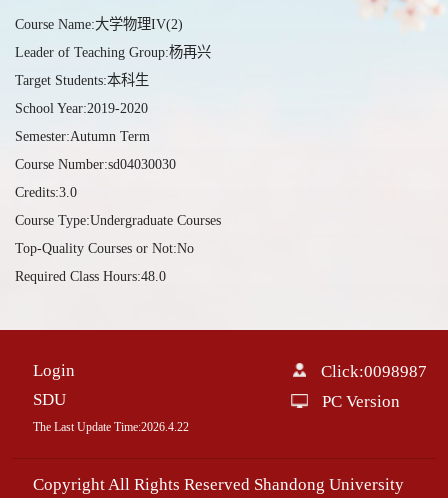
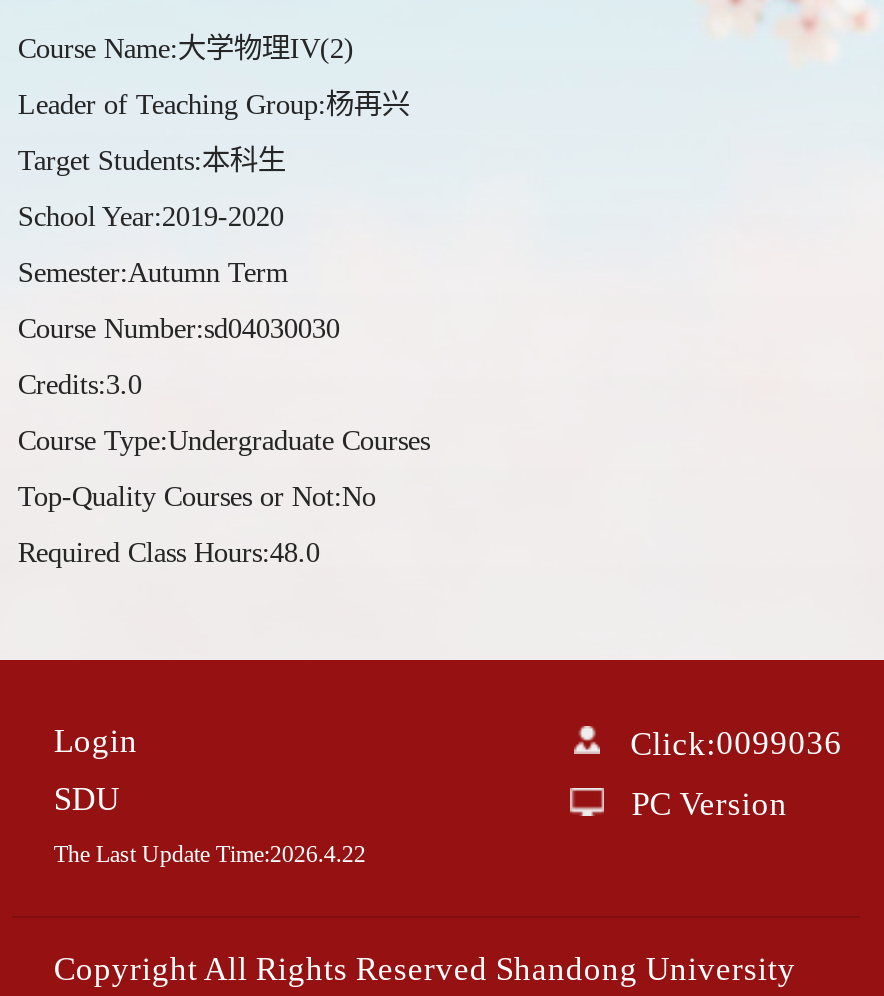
- Click:0098987
+ Click:0099036
